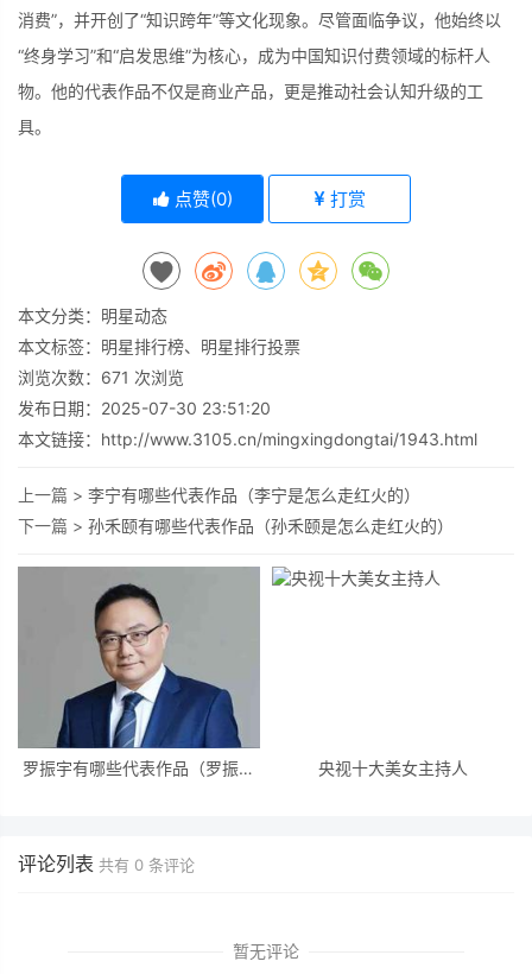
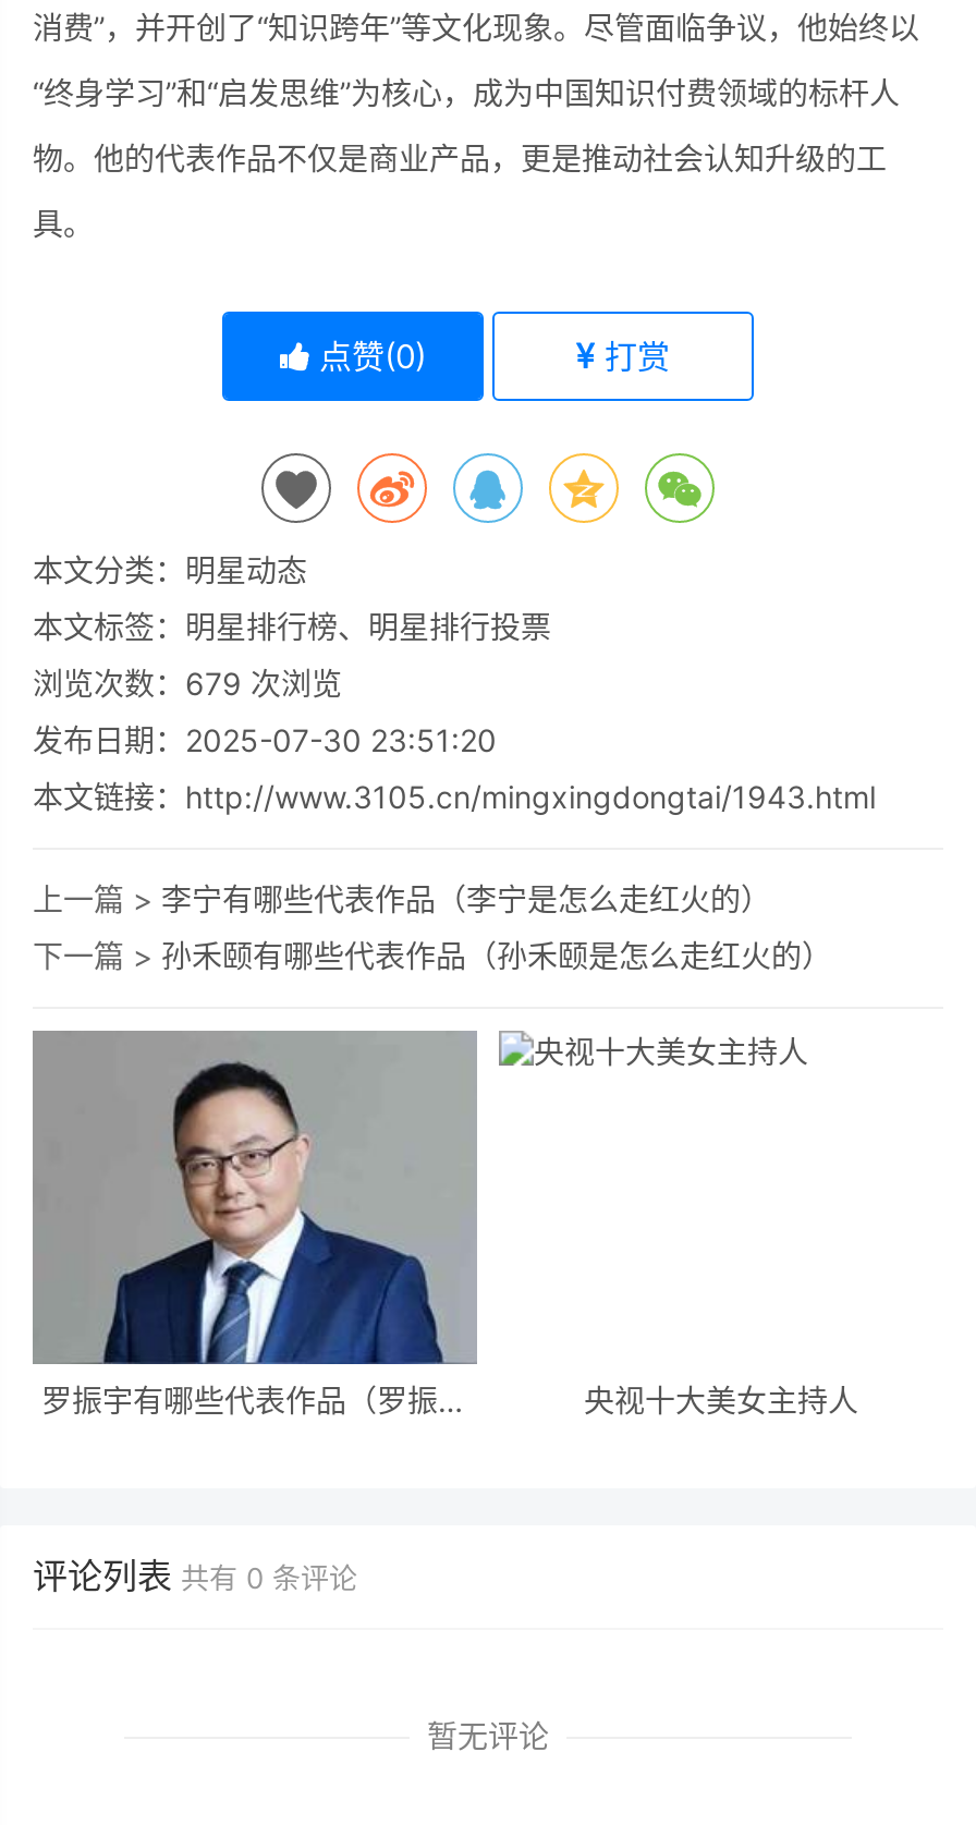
- 浏览次数：671次浏览
+ 浏览次数：679次浏览
